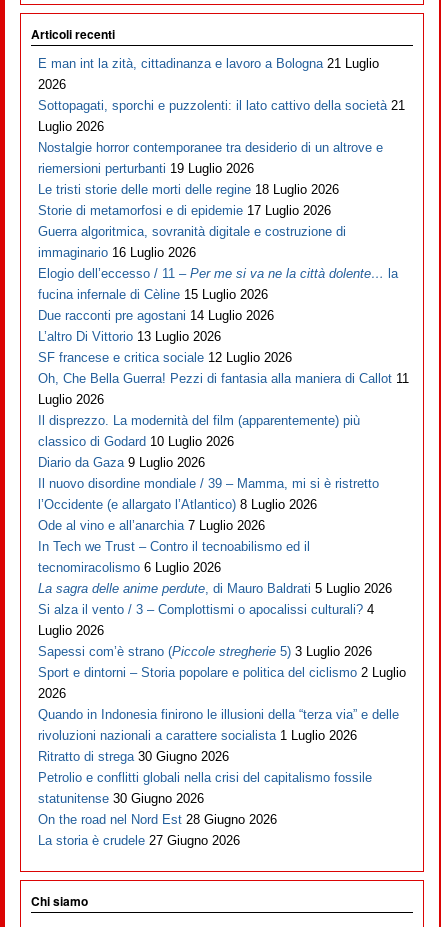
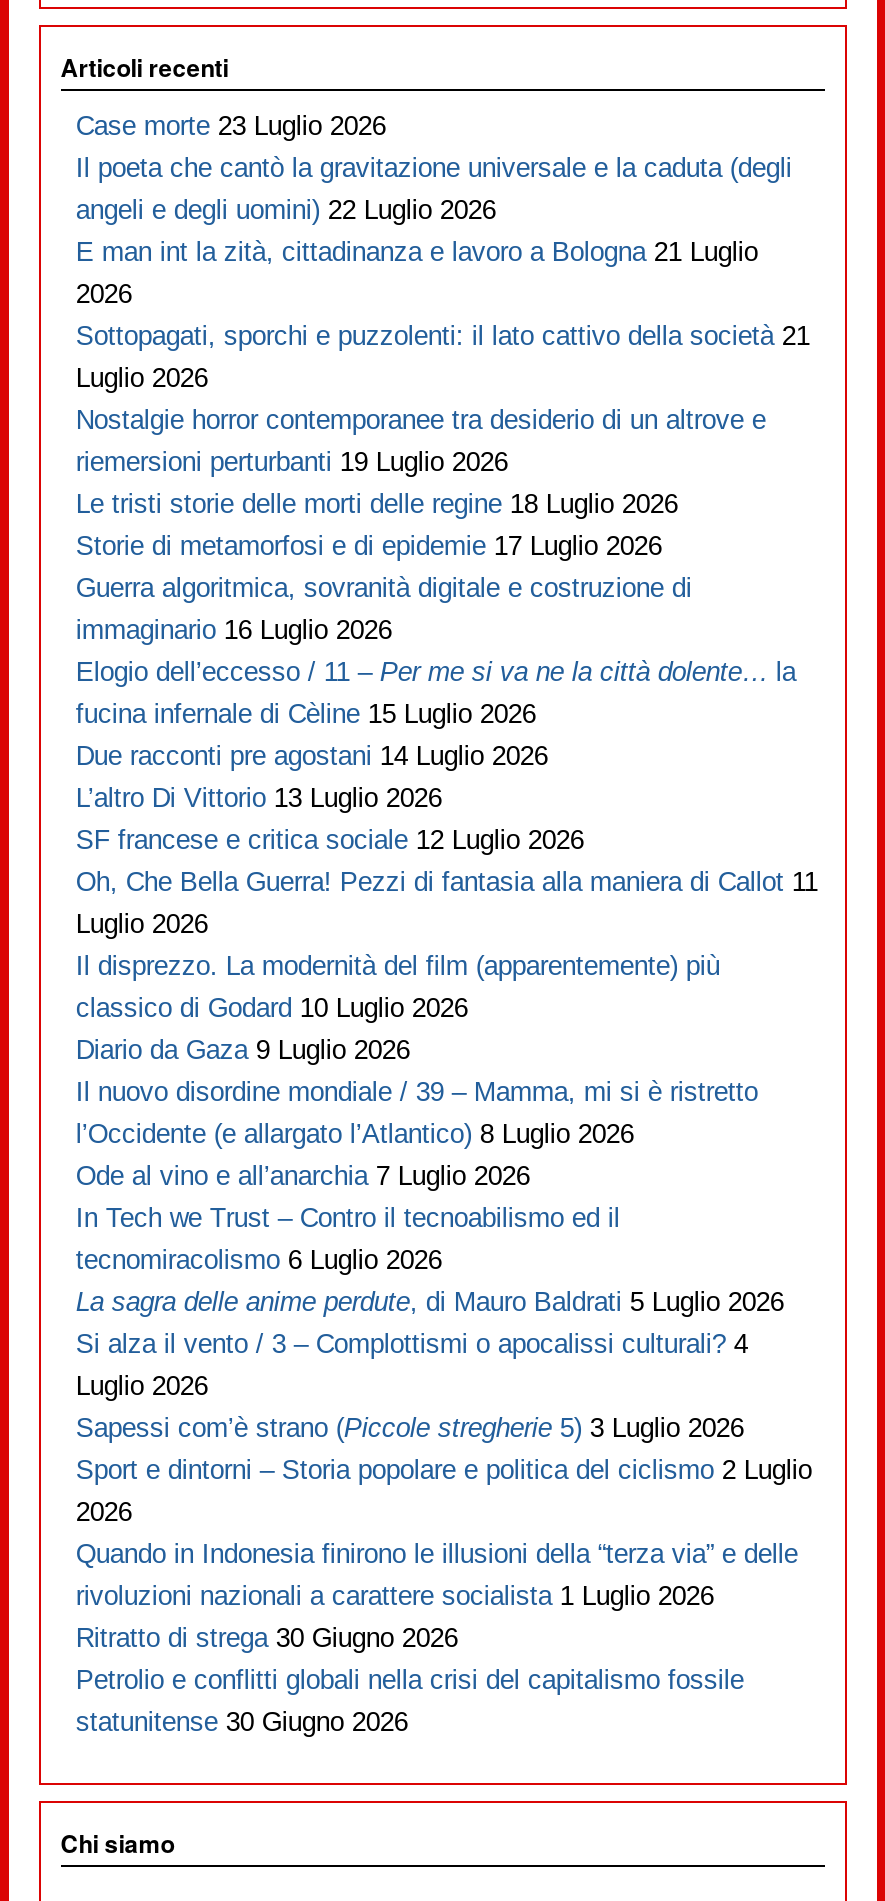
+ Case morte 23 Luglio 2026
+ Il poeta che cantò la gravitazione universale e la caduta (degli
+ angeli e degli uomini) 22 Luglio 2026

moved down: E man int la zità, cittadinanza e lavoro a Bologna 21 Luglio | 2026 | Sottopagati, sporchi e puzzolenti: il lato cattivo della società 21 | ... | Petrolio e conflitti globali nella crisi del capitalismo fossile | statunitense 30 Giugno 2026

- On the road nel Nord Est 28 Giugno 2026
- La storia è crudele 27 Giugno 2026
